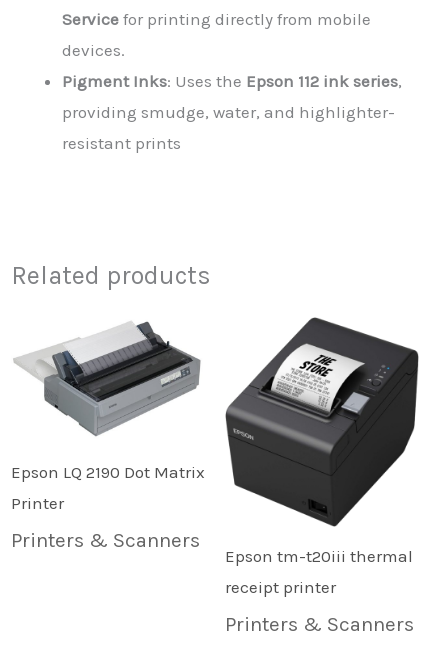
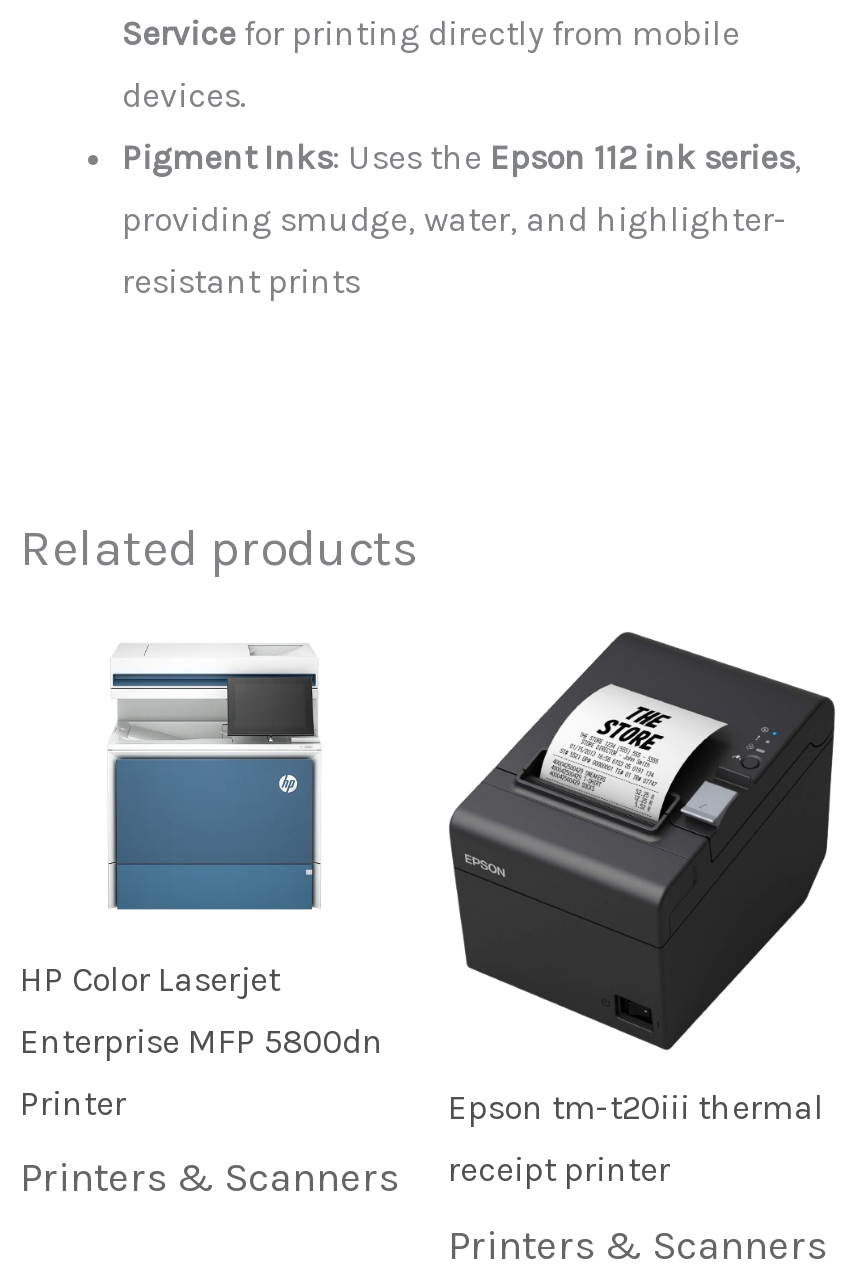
- [image]
- Epson LQ 2190 Dot Matrix
+ [image]
+ HP Color Laserjet
+ Enterprise MFP 5800dn

moved down: Printer | Printers & Scanners
